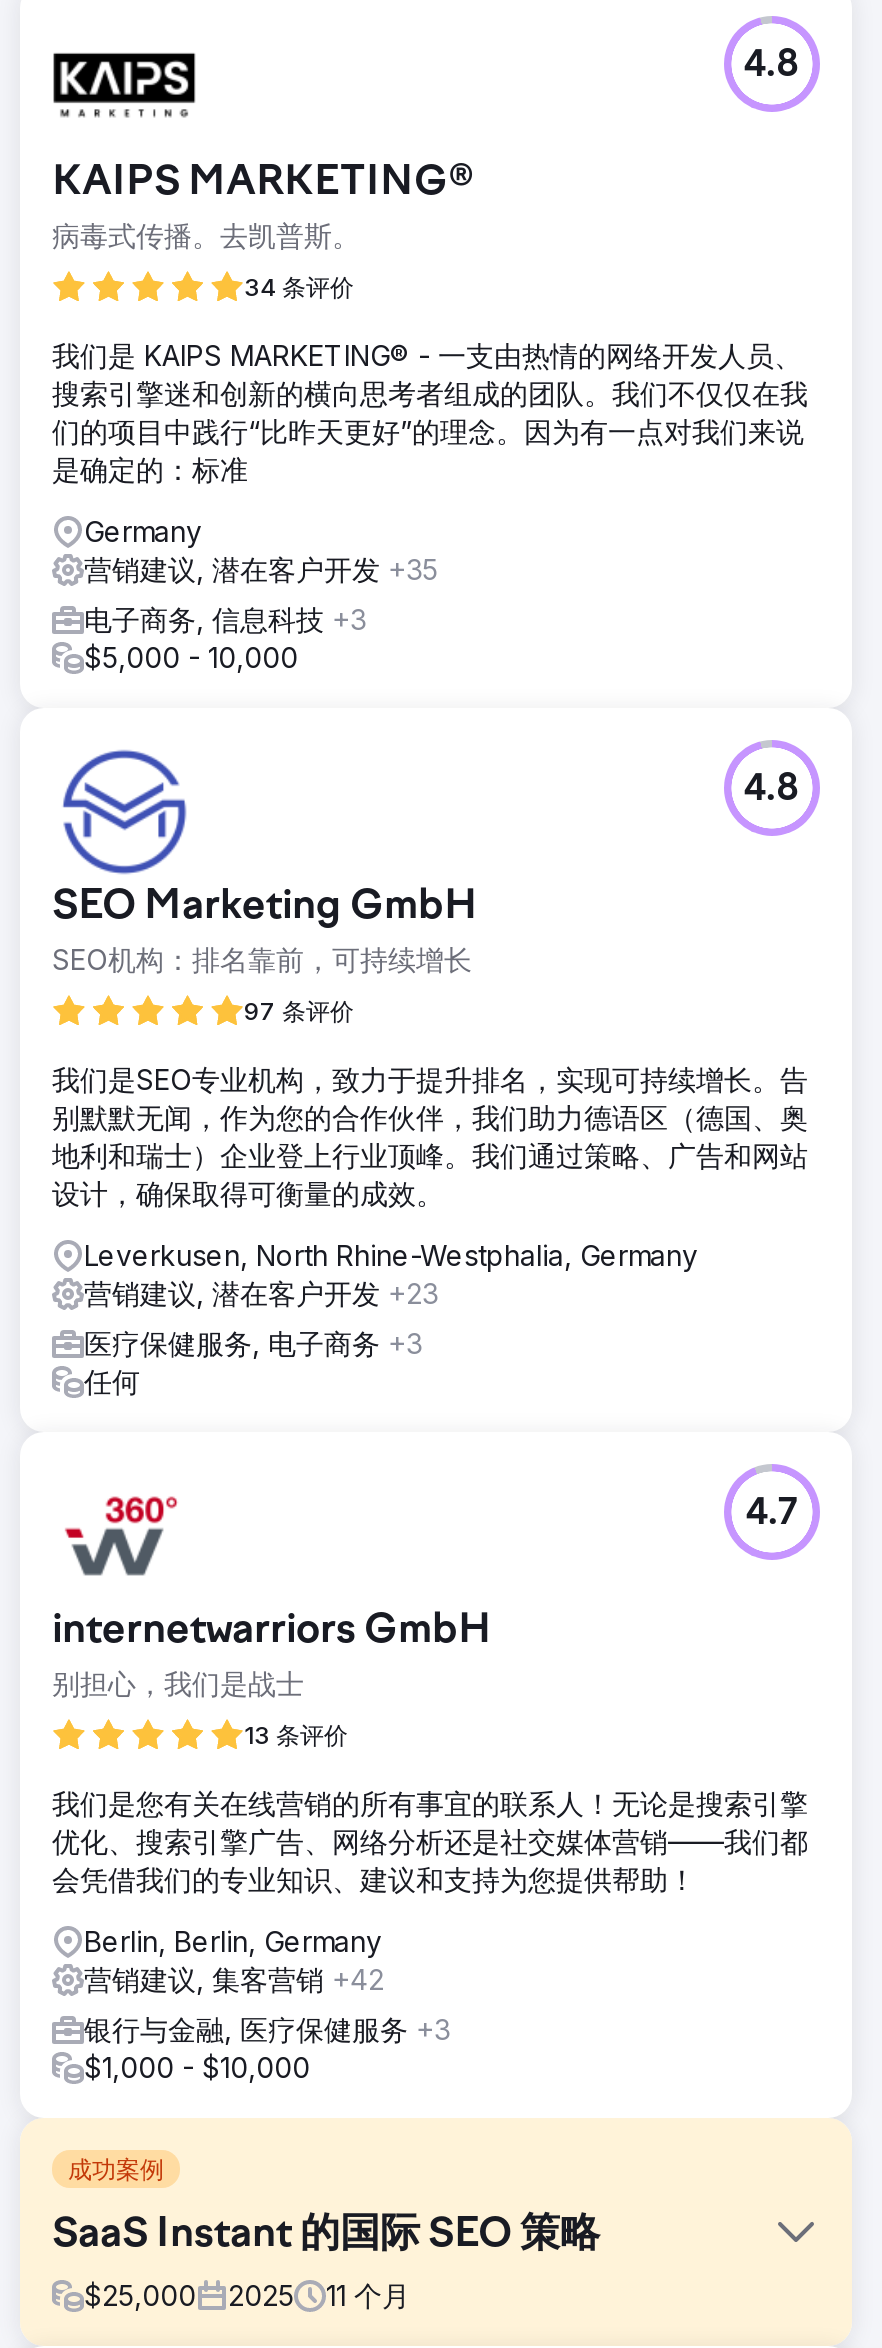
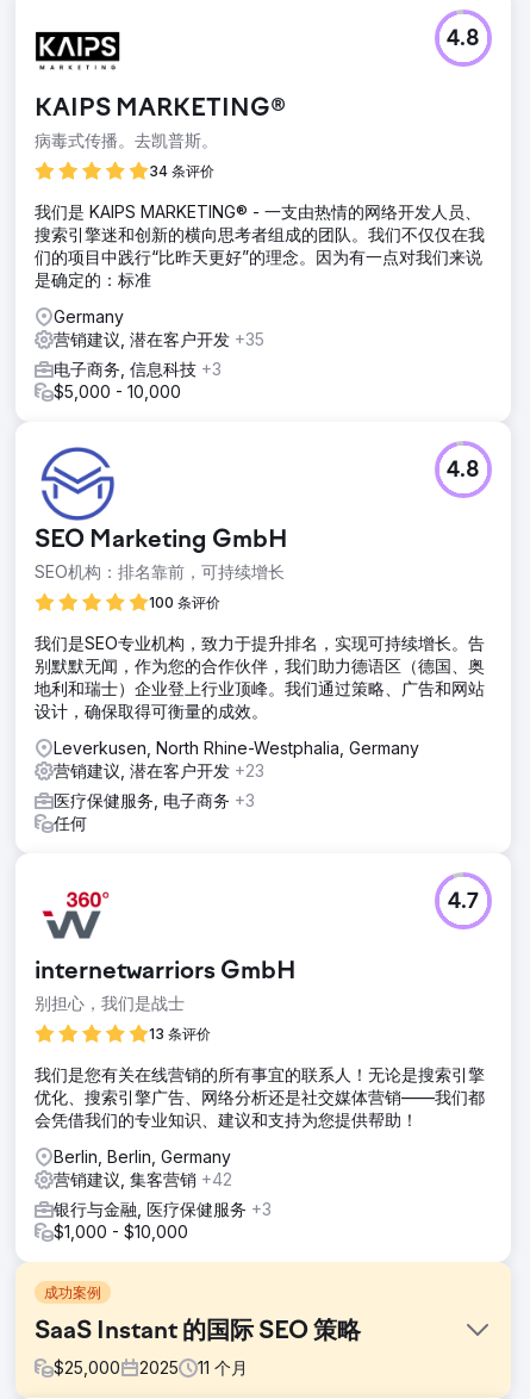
- 97 条评价
+ 100 条评价
